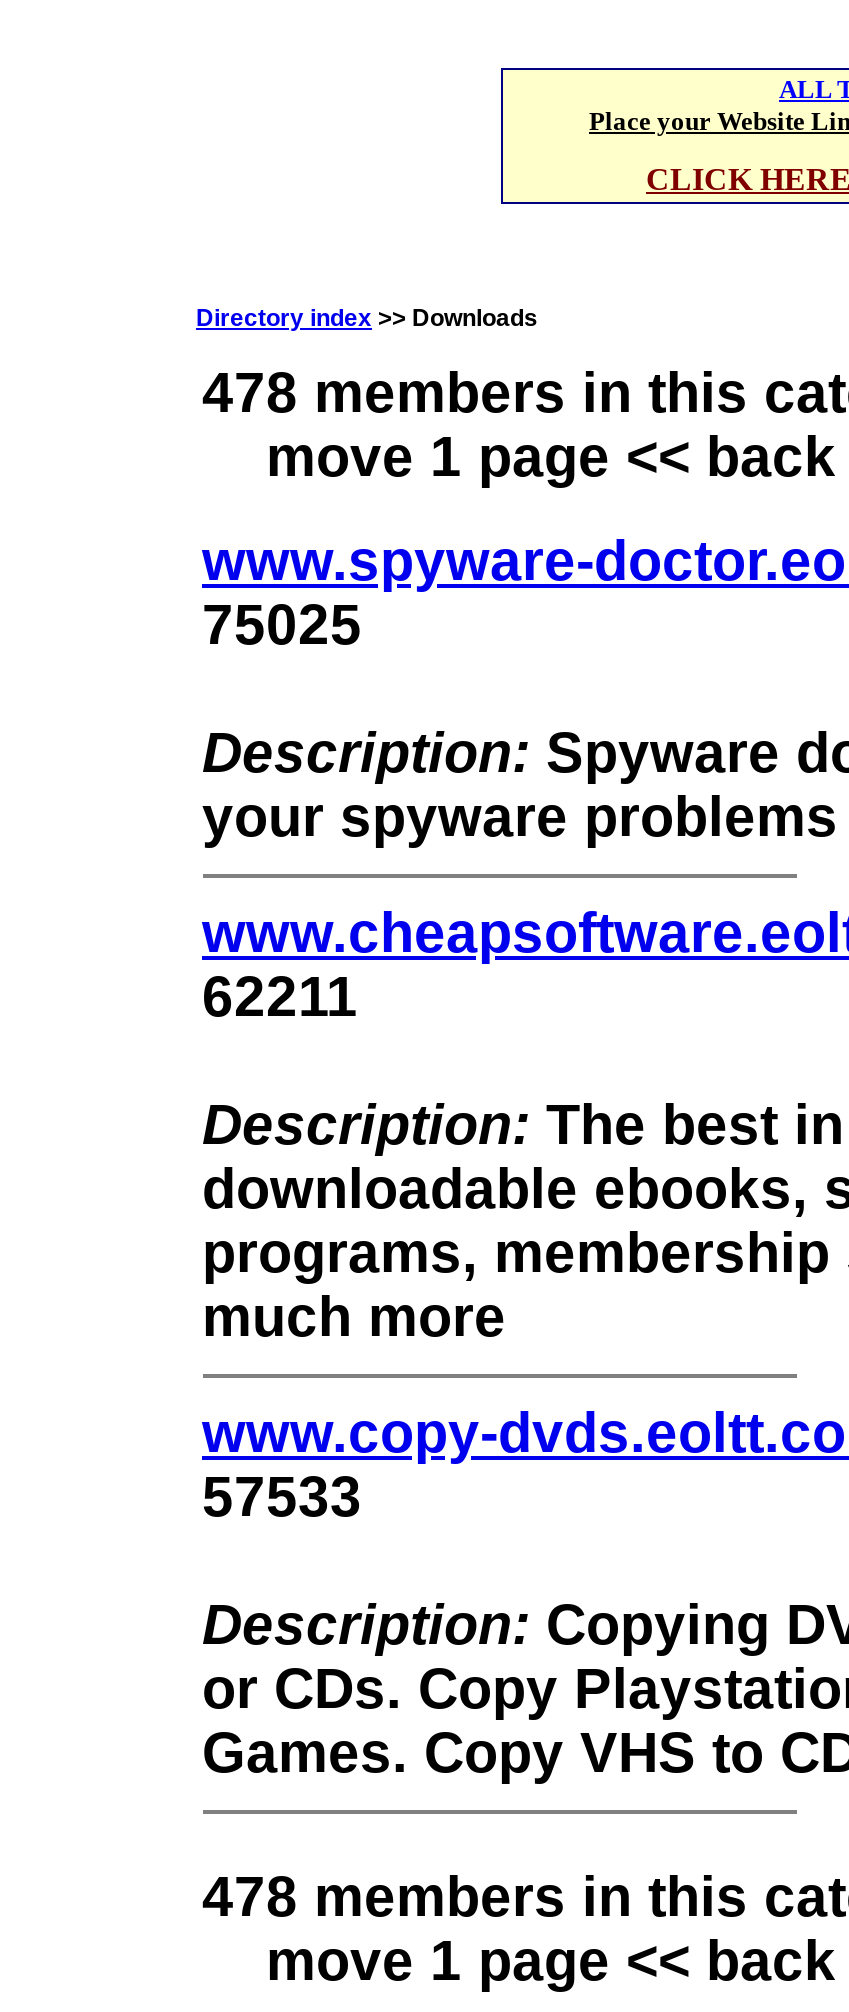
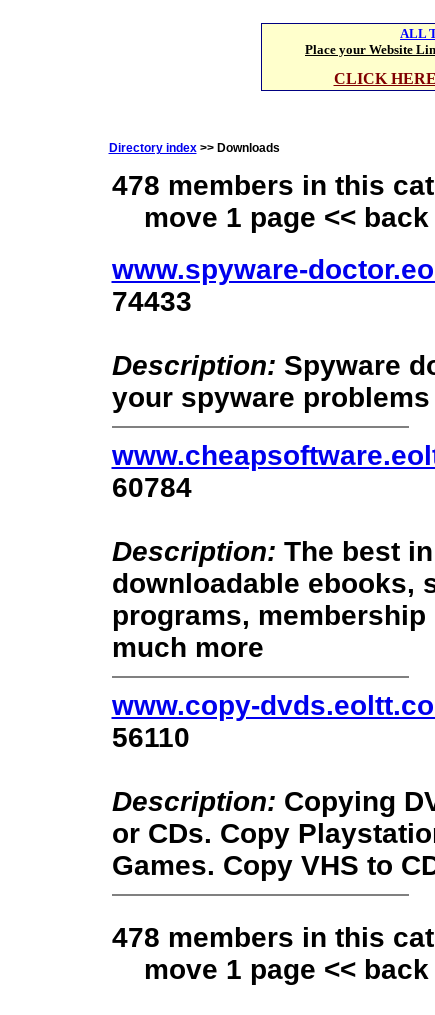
- 75025
+ 74433

- 62211
+ 60784

- 57533
+ 56110
